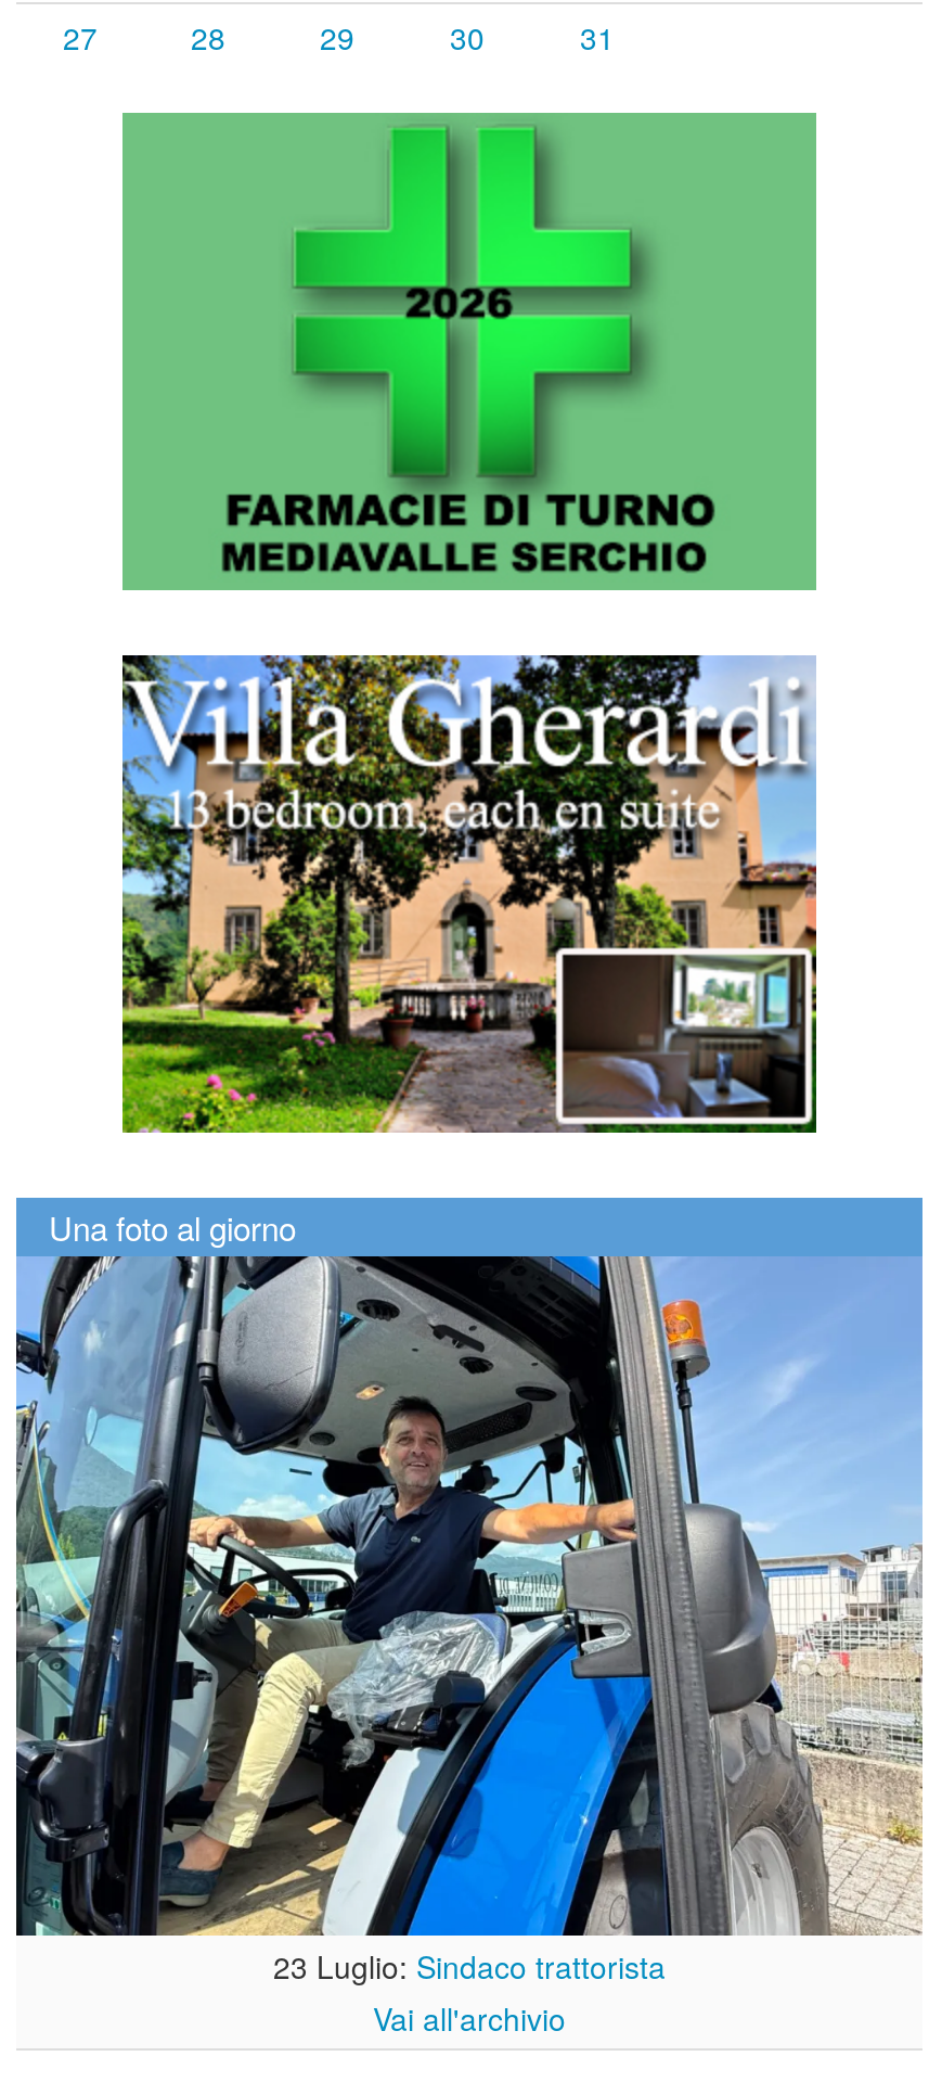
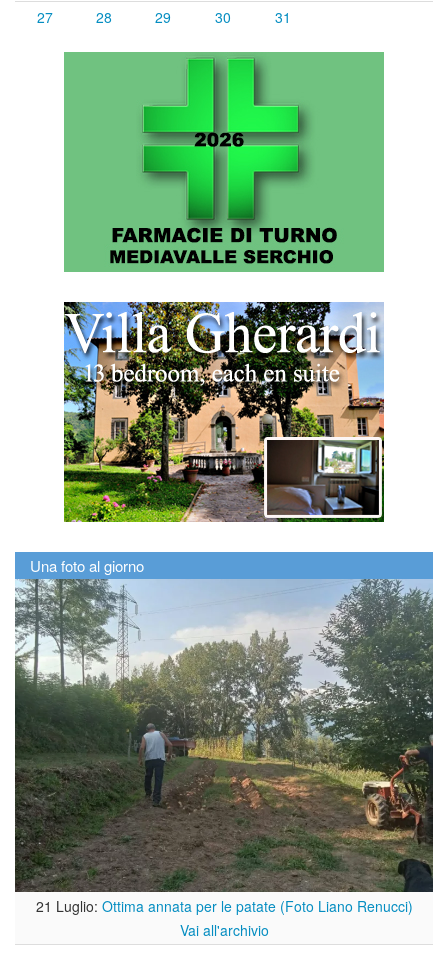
- [image]
- 23 Luglio: Sindaco trattorista
+ [image]
+ 21 Luglio: Ottima annata per le patate (Foto Liano Renucci)
